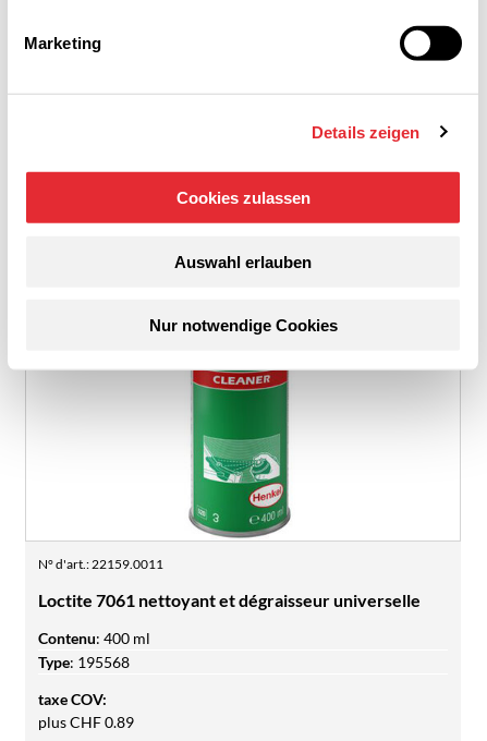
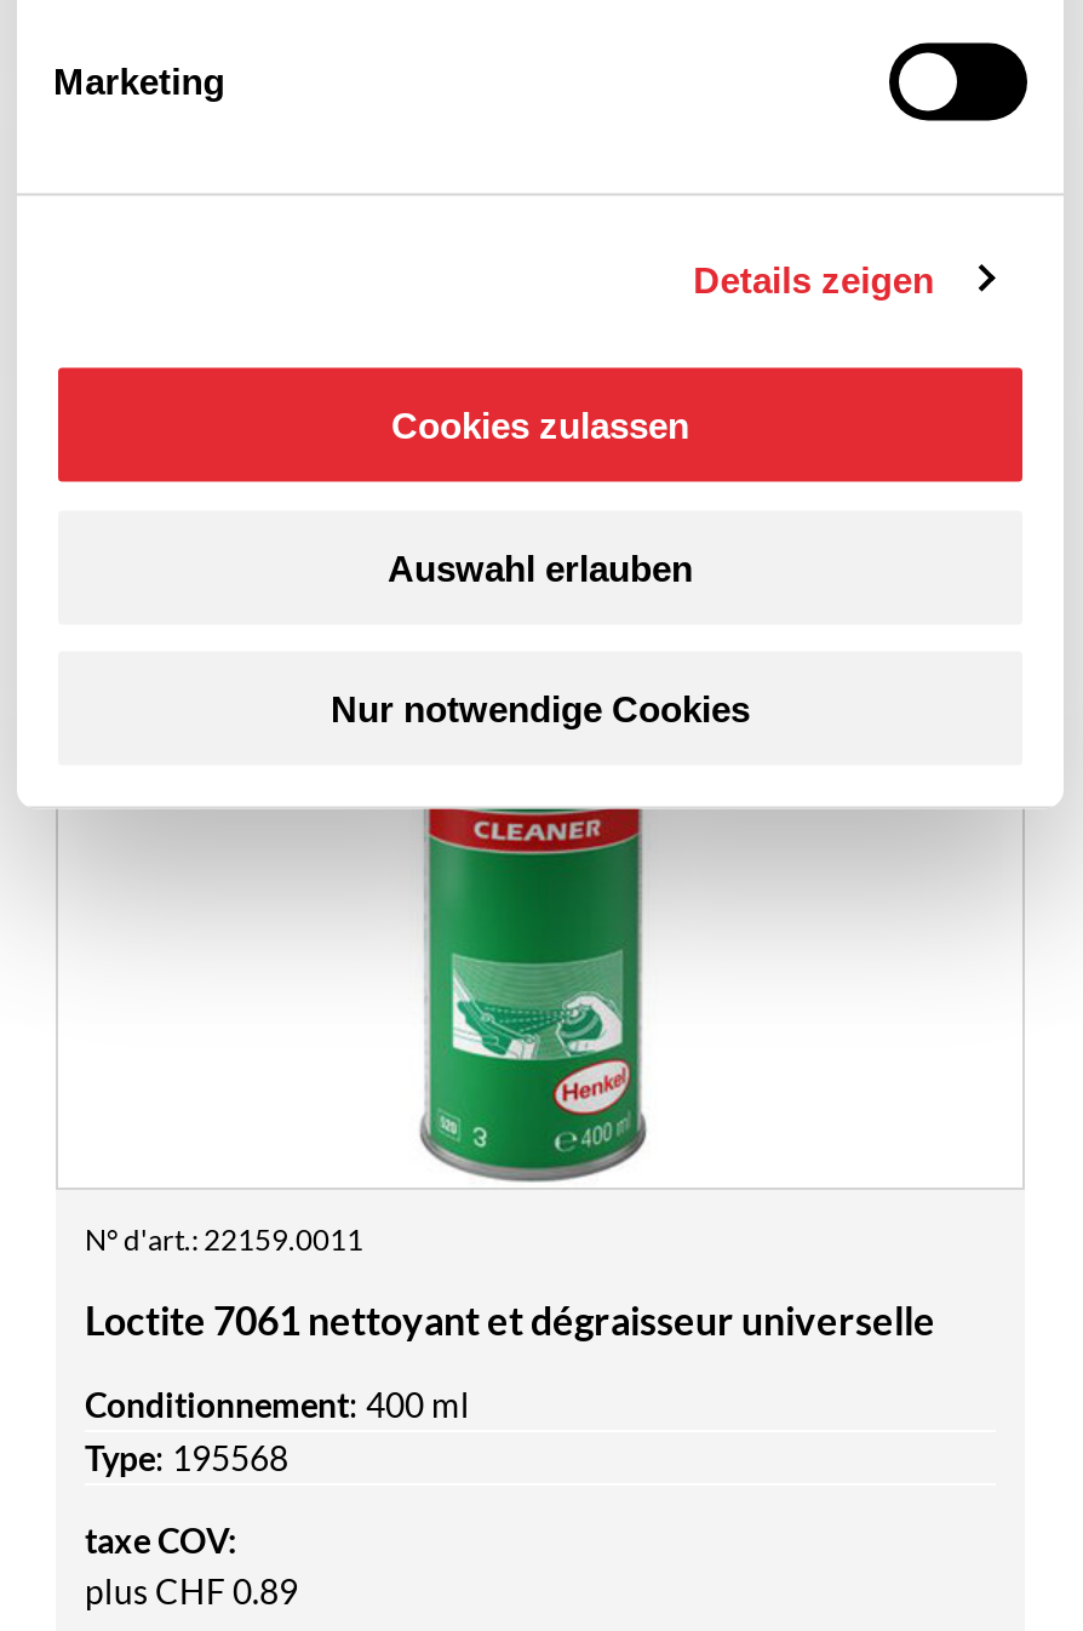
- Contenu: 400 ml
+ Conditionnement: 400 ml
